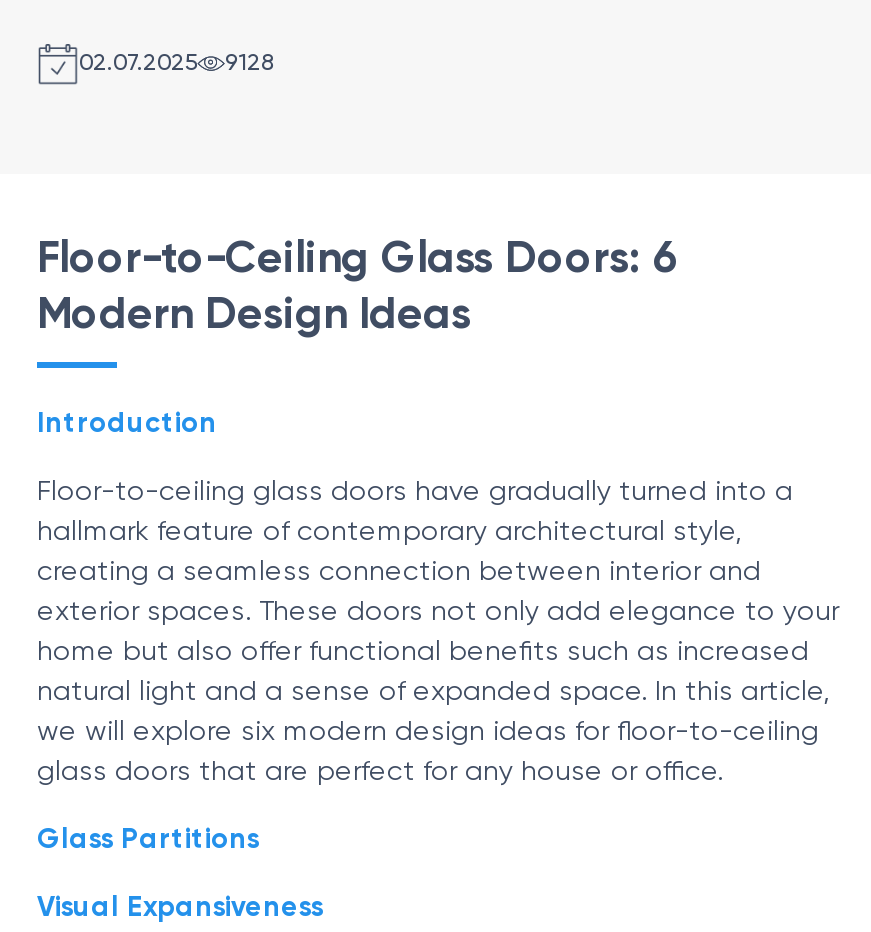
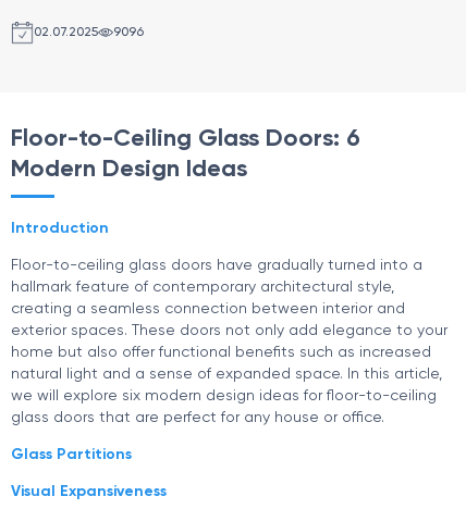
- 02.07.2025 9128
+ 02.07.2025 9096
